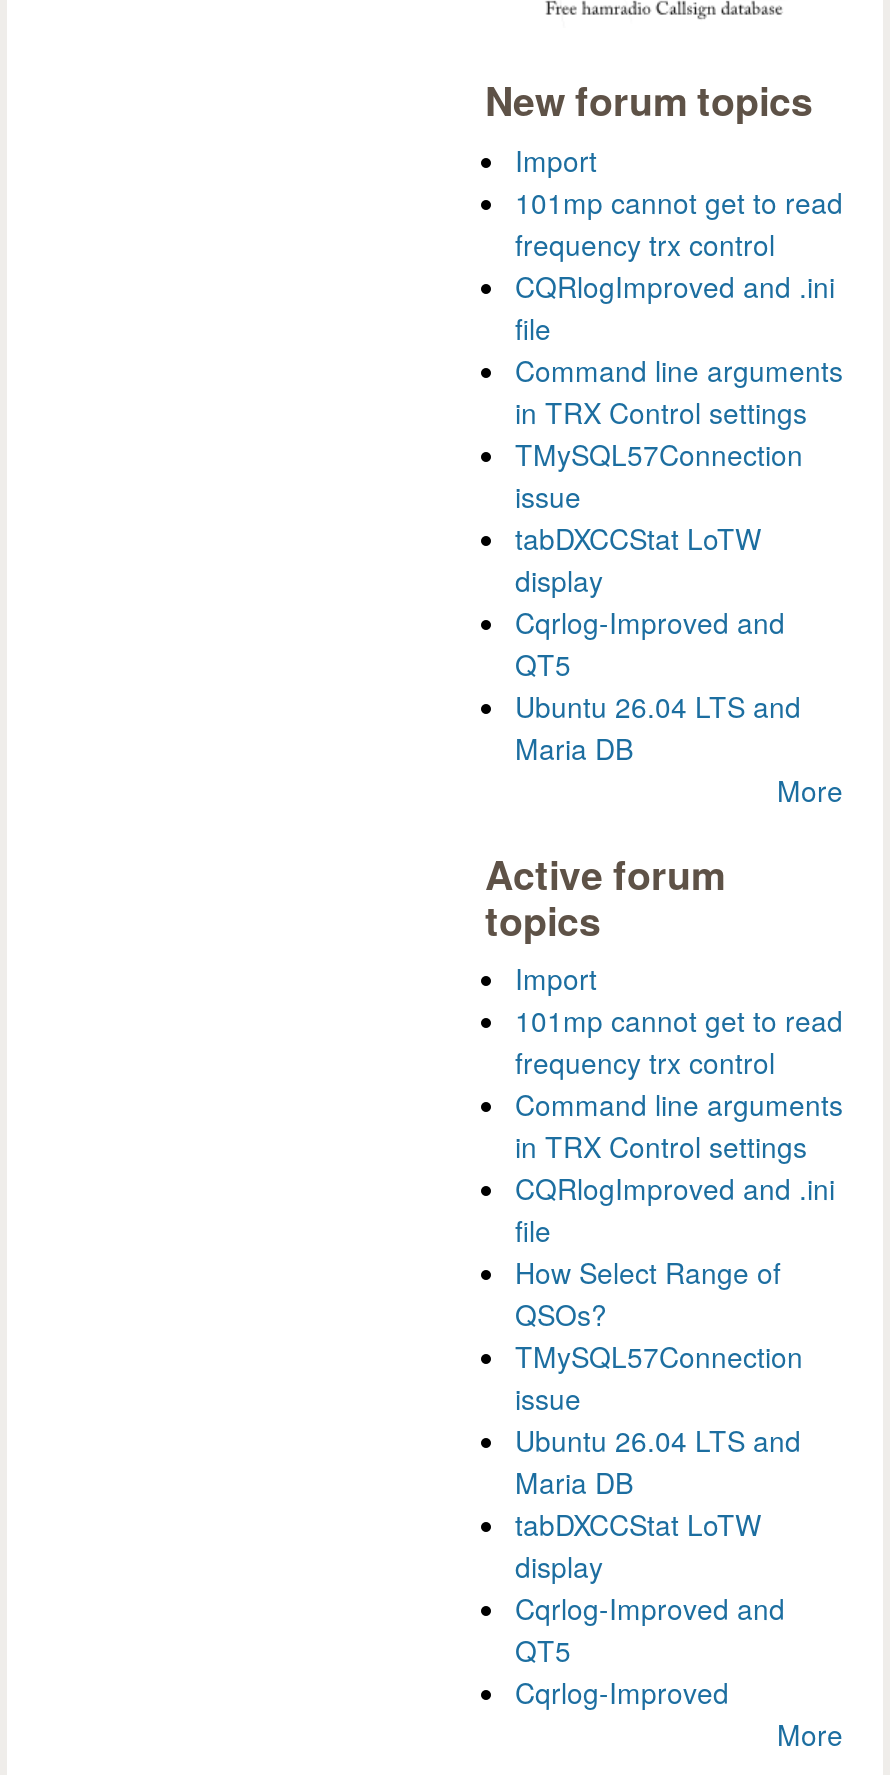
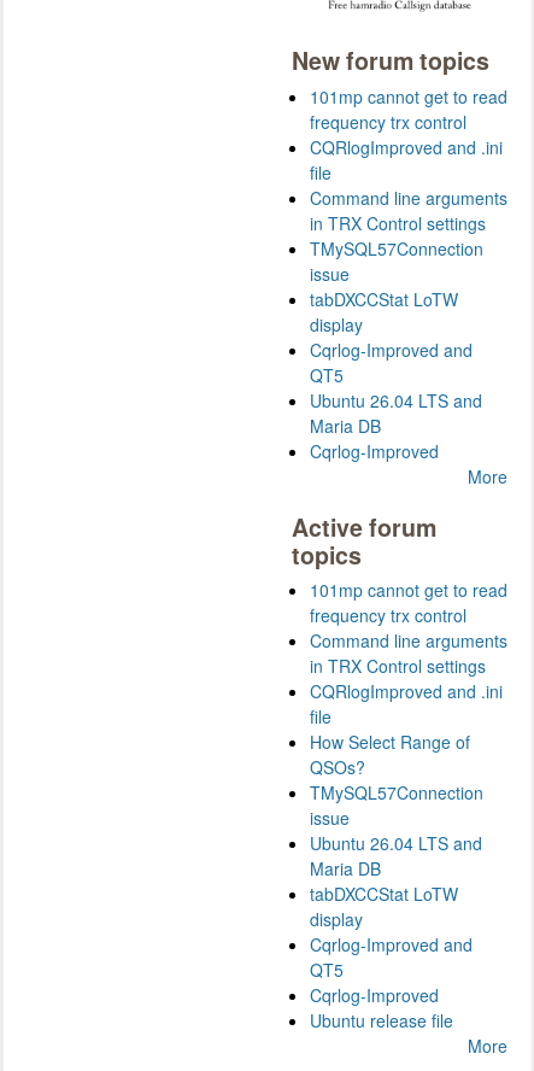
- Import

moved up: 101mp cannot get to read | frequency trx control | CQRlogImproved and .ini | ... | Ubuntu 26.04 LTS and | Maria DB

+ Cqrlog-Improved

- Import

moved up: 101mp cannot get to read | frequency trx control | Command line arguments | ... | QT5 | Cqrlog-Improved

+ Ubuntu release file
